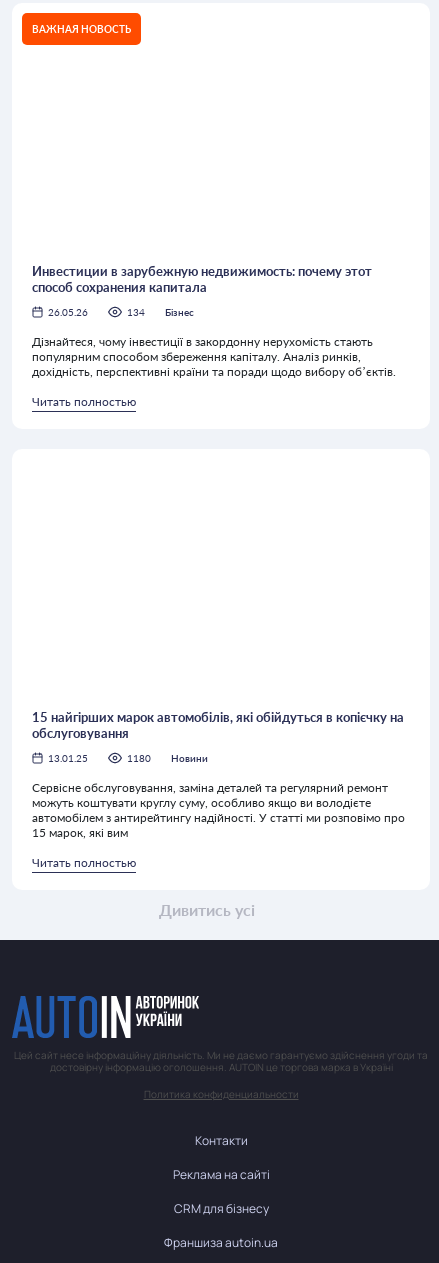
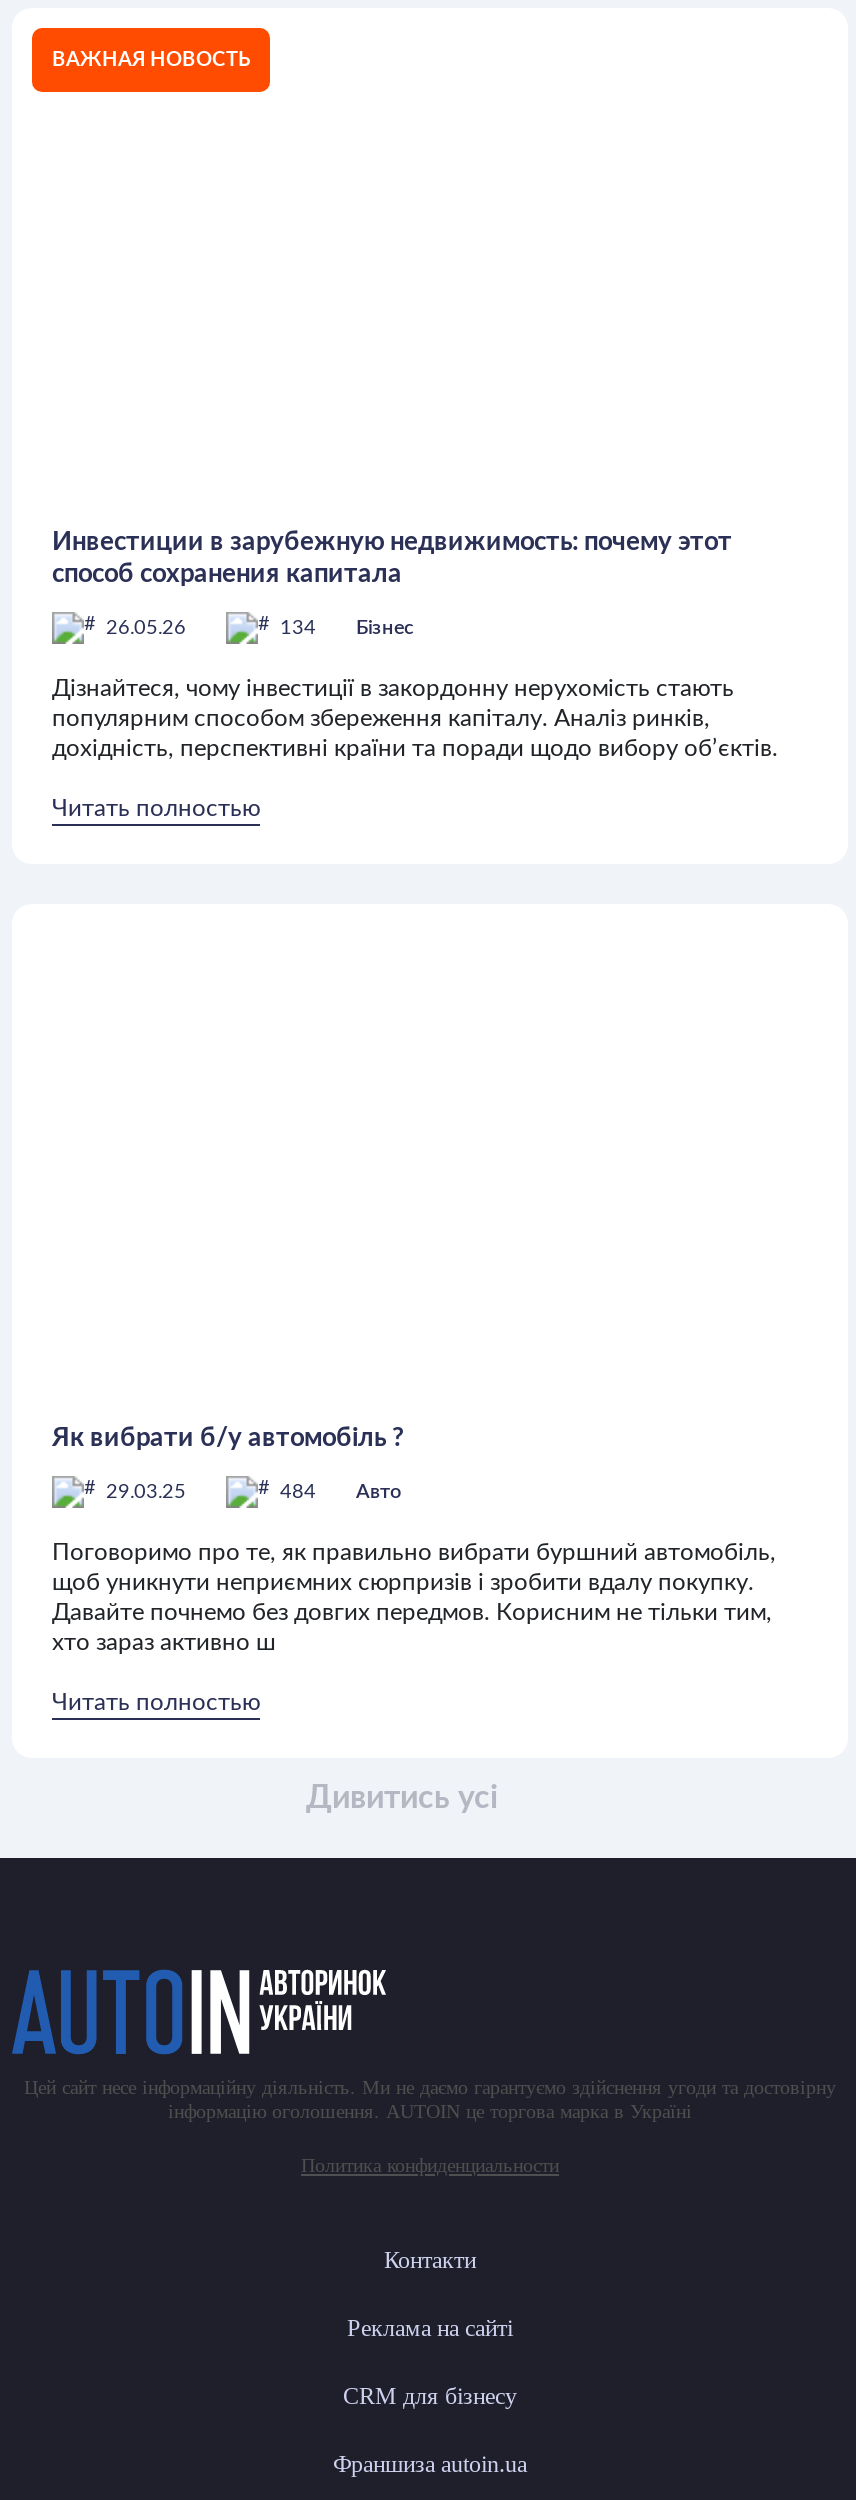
- 15 найгірших марок автомобілів, які обійдуться в копієчку на
- обслуговування
+ Як вибрати б/у автомобіль ?

- 13.01.25
- 1180
- Новини
+ 29.03.25
+ 484
+ Авто

- Сервісне обслуговування, заміна деталей та регулярний ремонт
- можуть коштувати круглу суму, особливо якщо ви володієте
- автомобілем з антирейтингу надійності. У статті ми розповімо про
- 15 марок, які вим
+ Поговоримо про те, як правильно вибрати буршний автомобіль,
+ щоб уникнути неприємних сюрпризів і зробити вдалу покупку.
+ Давайте почнемо без довгих передмов. Корисним не тільки тим,
+ хто зараз активно ш
